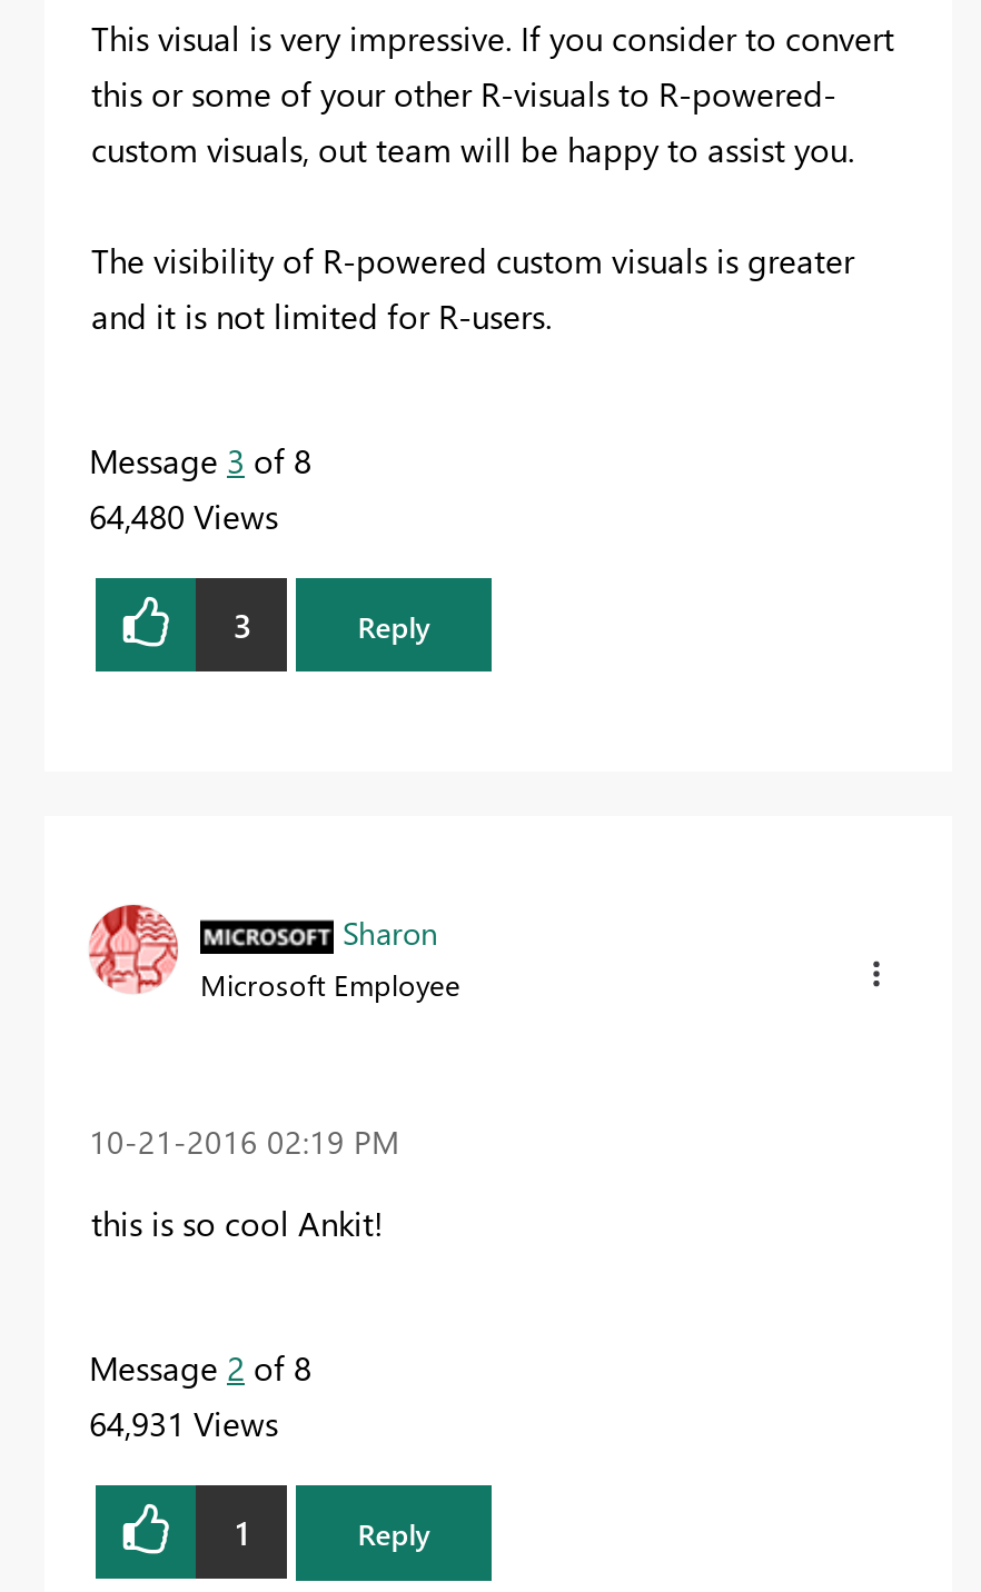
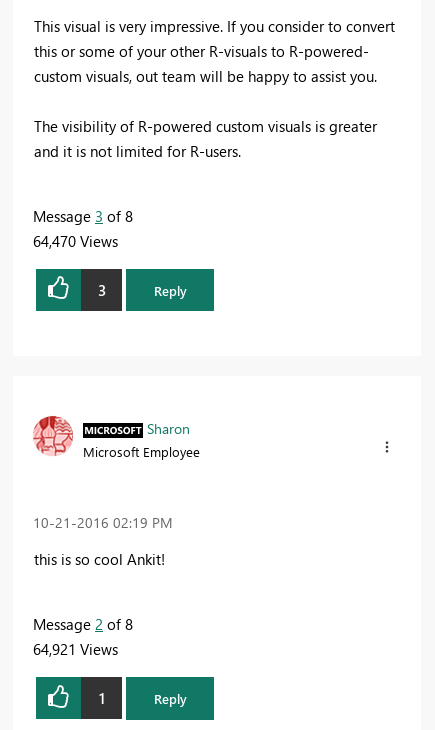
- 64,480 Views
+ 64,470 Views

- 64,931 Views
+ 64,921 Views
